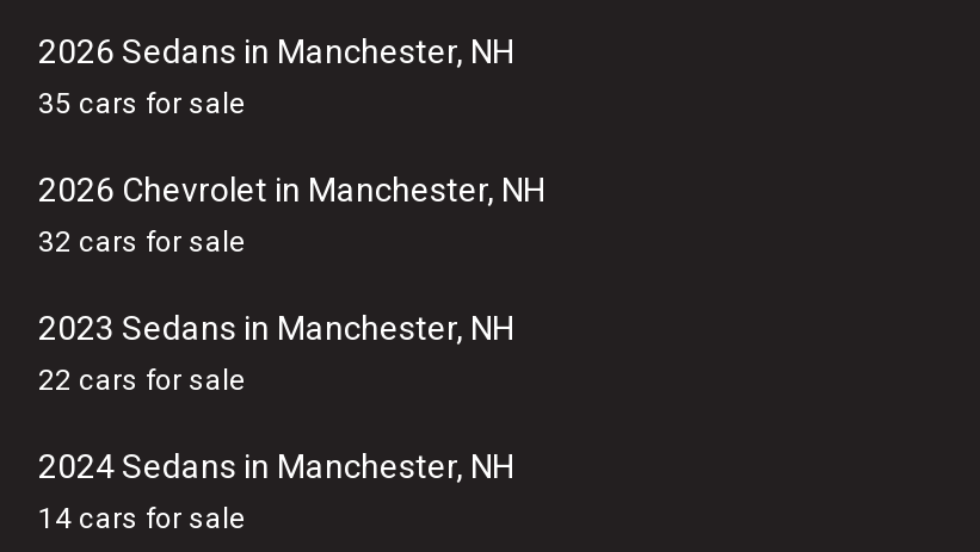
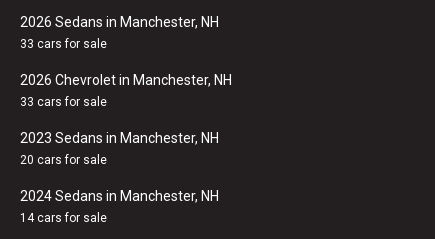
- 35 cars for sale
+ 33 cars for sale

- 32 cars for sale
+ 33 cars for sale

- 22 cars for sale
+ 20 cars for sale
